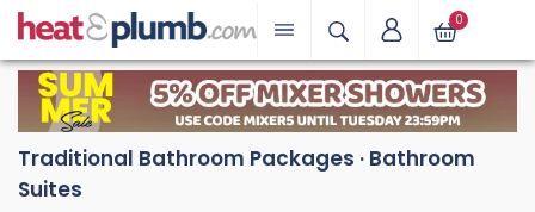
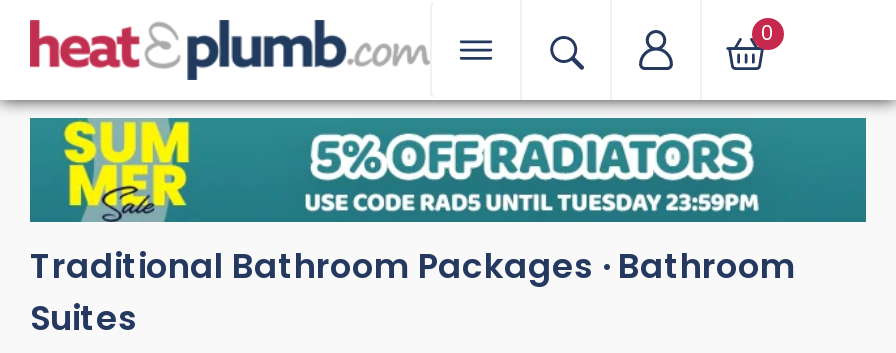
- [image]
+ [image]
